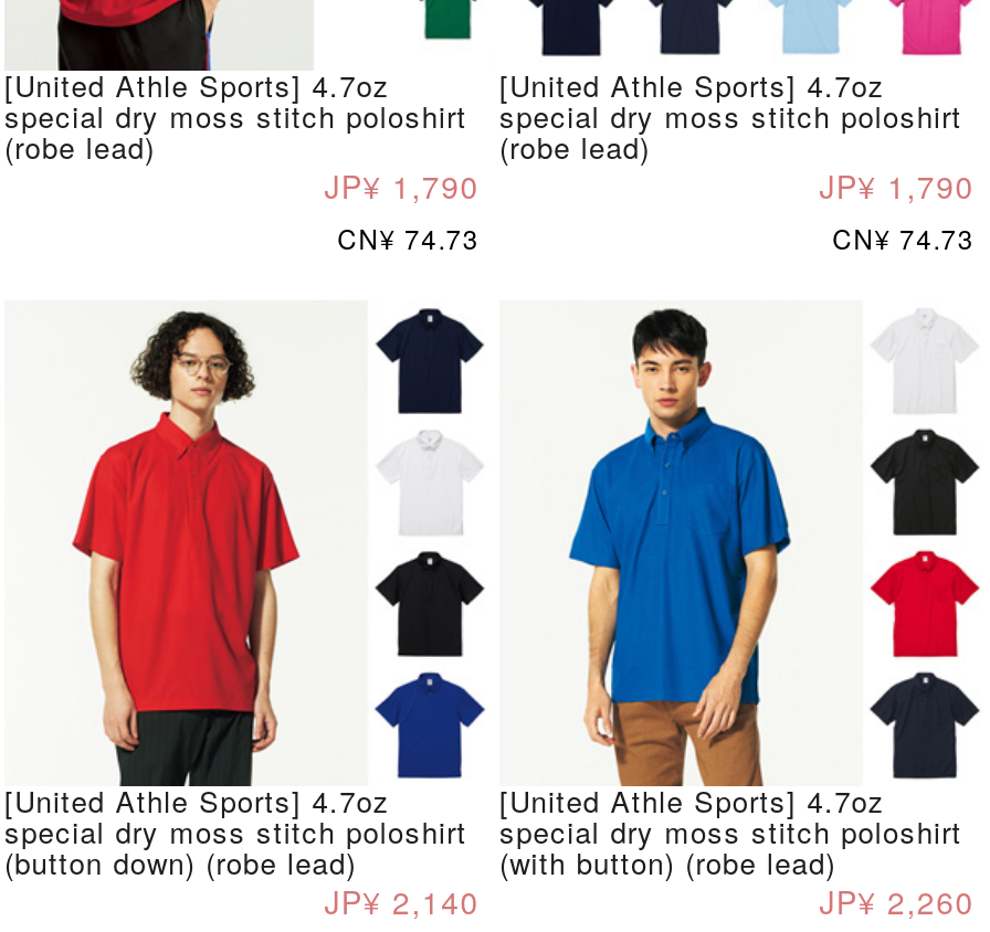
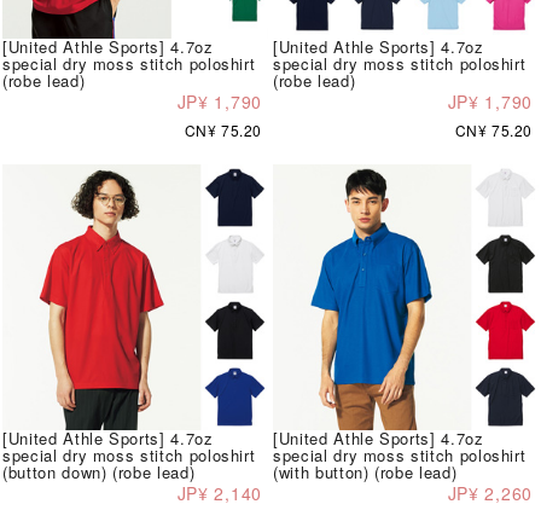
- CN¥ 74.73
+ CN¥ 75.20

- CN¥ 74.73
+ CN¥ 75.20
